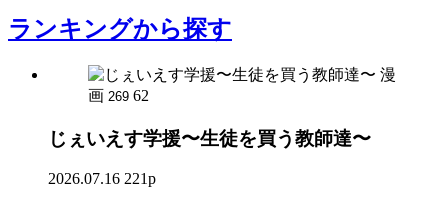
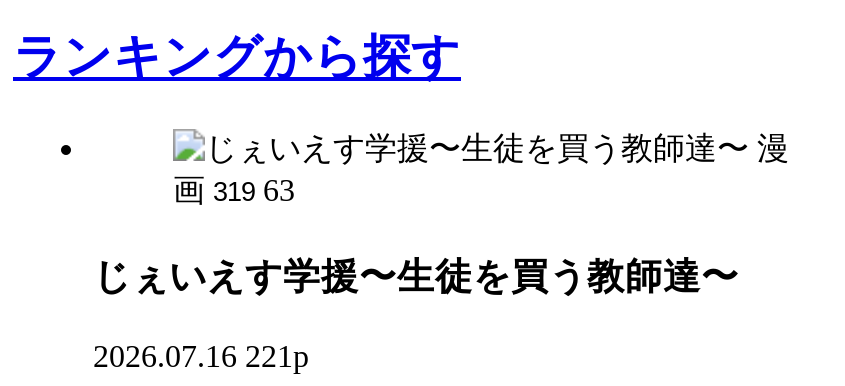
- 画 269 62
+ 画 319 63
